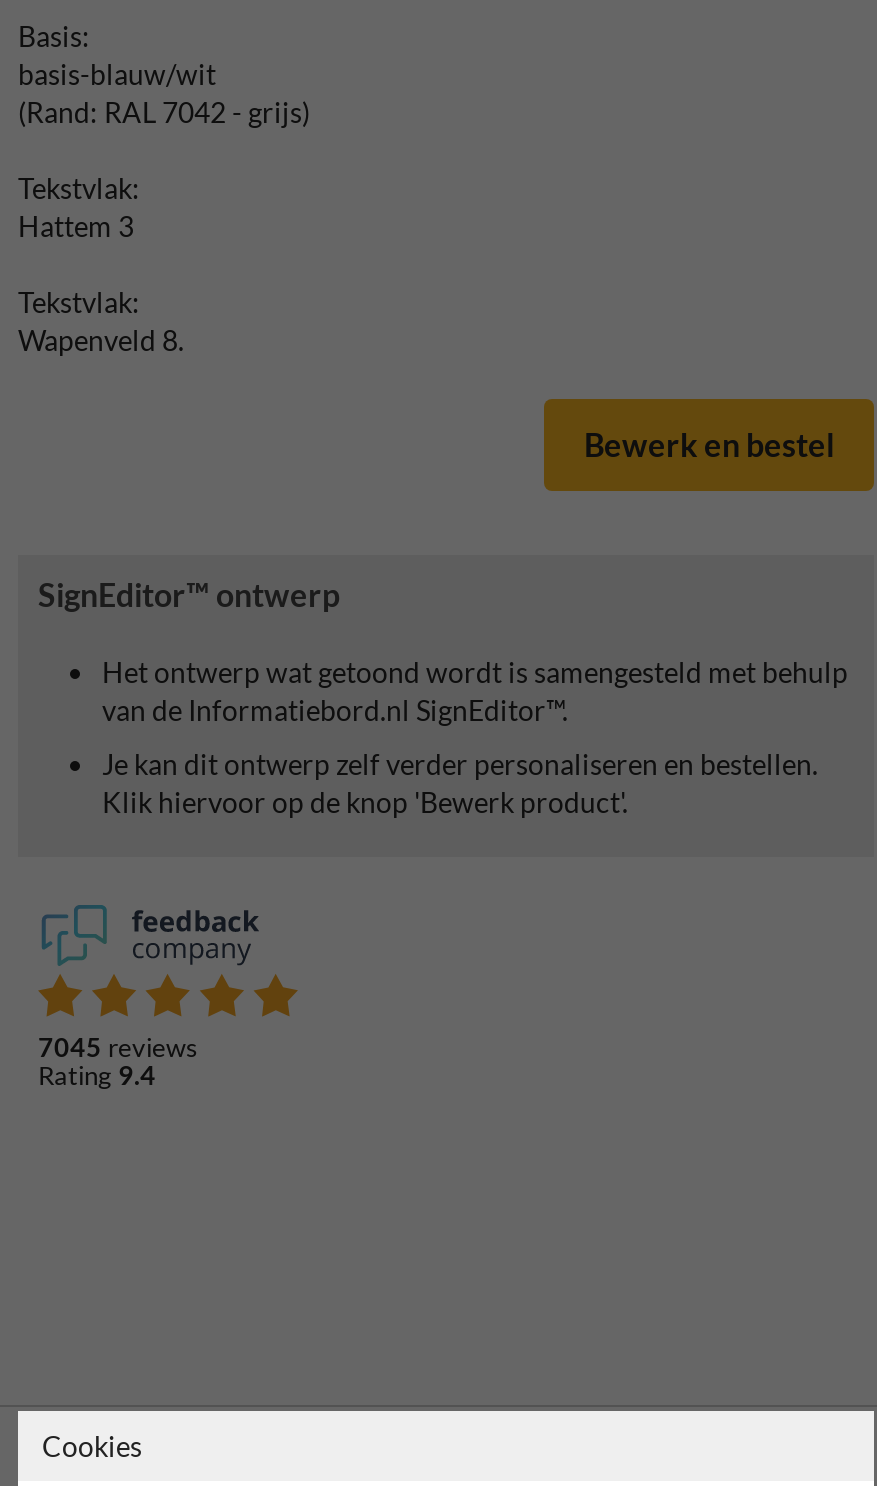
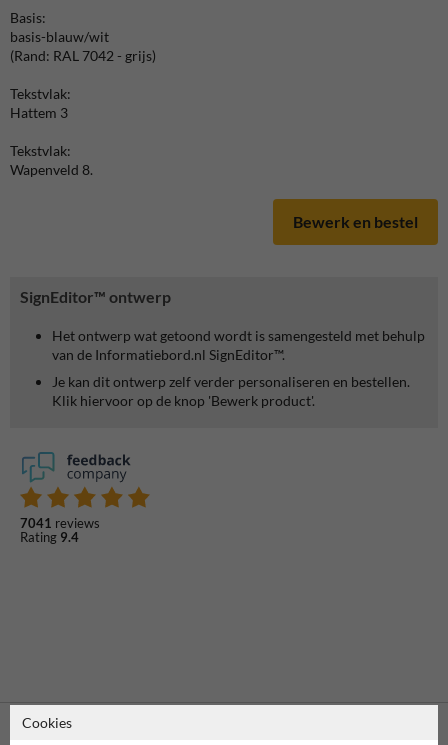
- 7045 reviews
+ 7041 reviews
